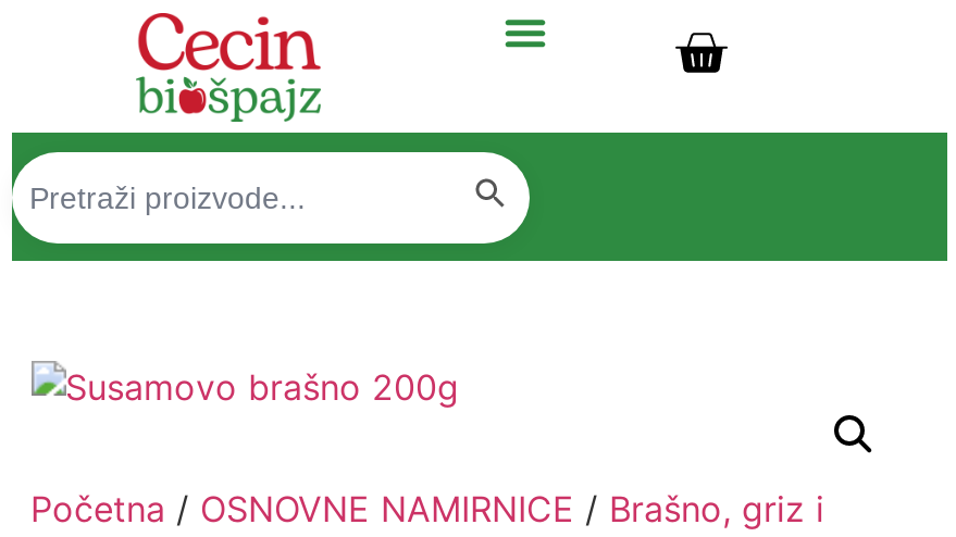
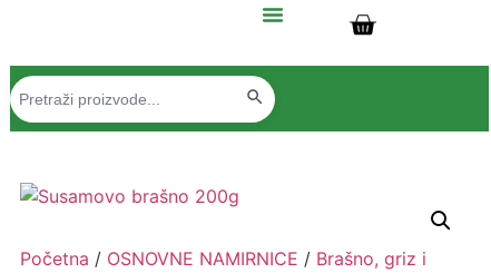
- [image]
